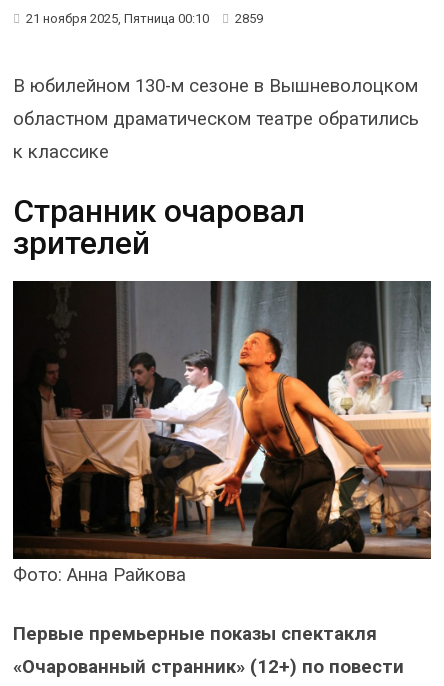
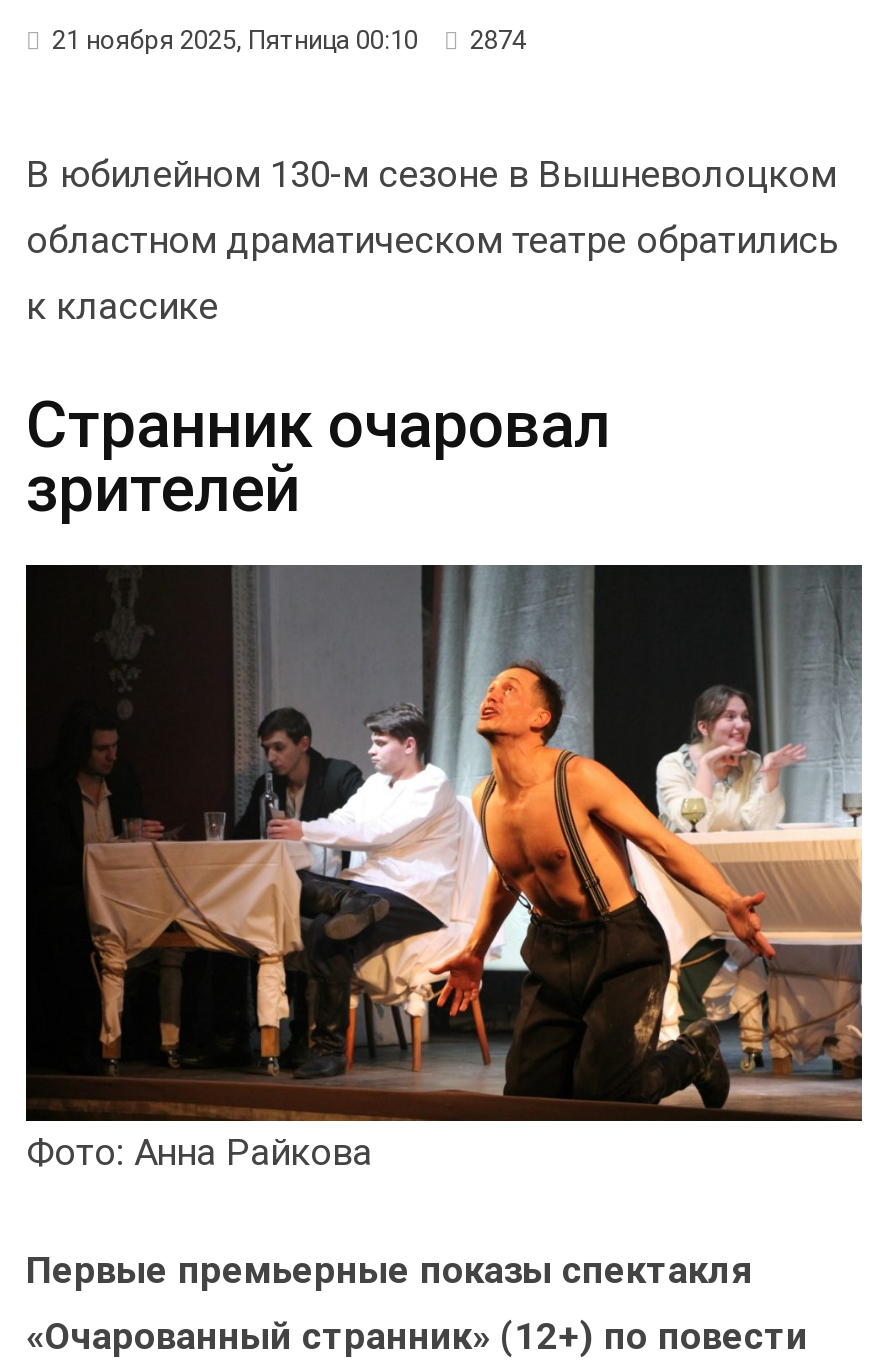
- 21 ноября 2025, Пятница 00:10 2859
+ 21 ноября 2025, Пятница 00:10 2874
